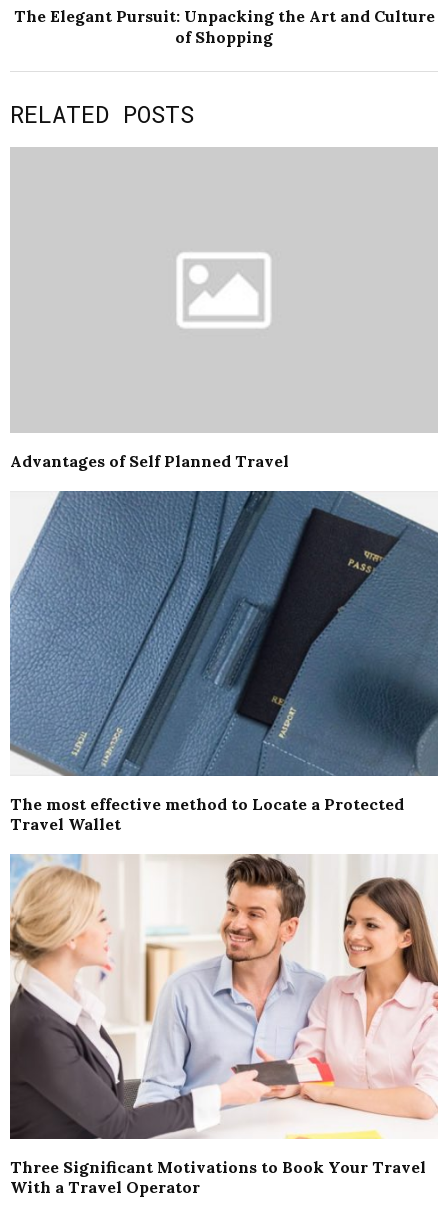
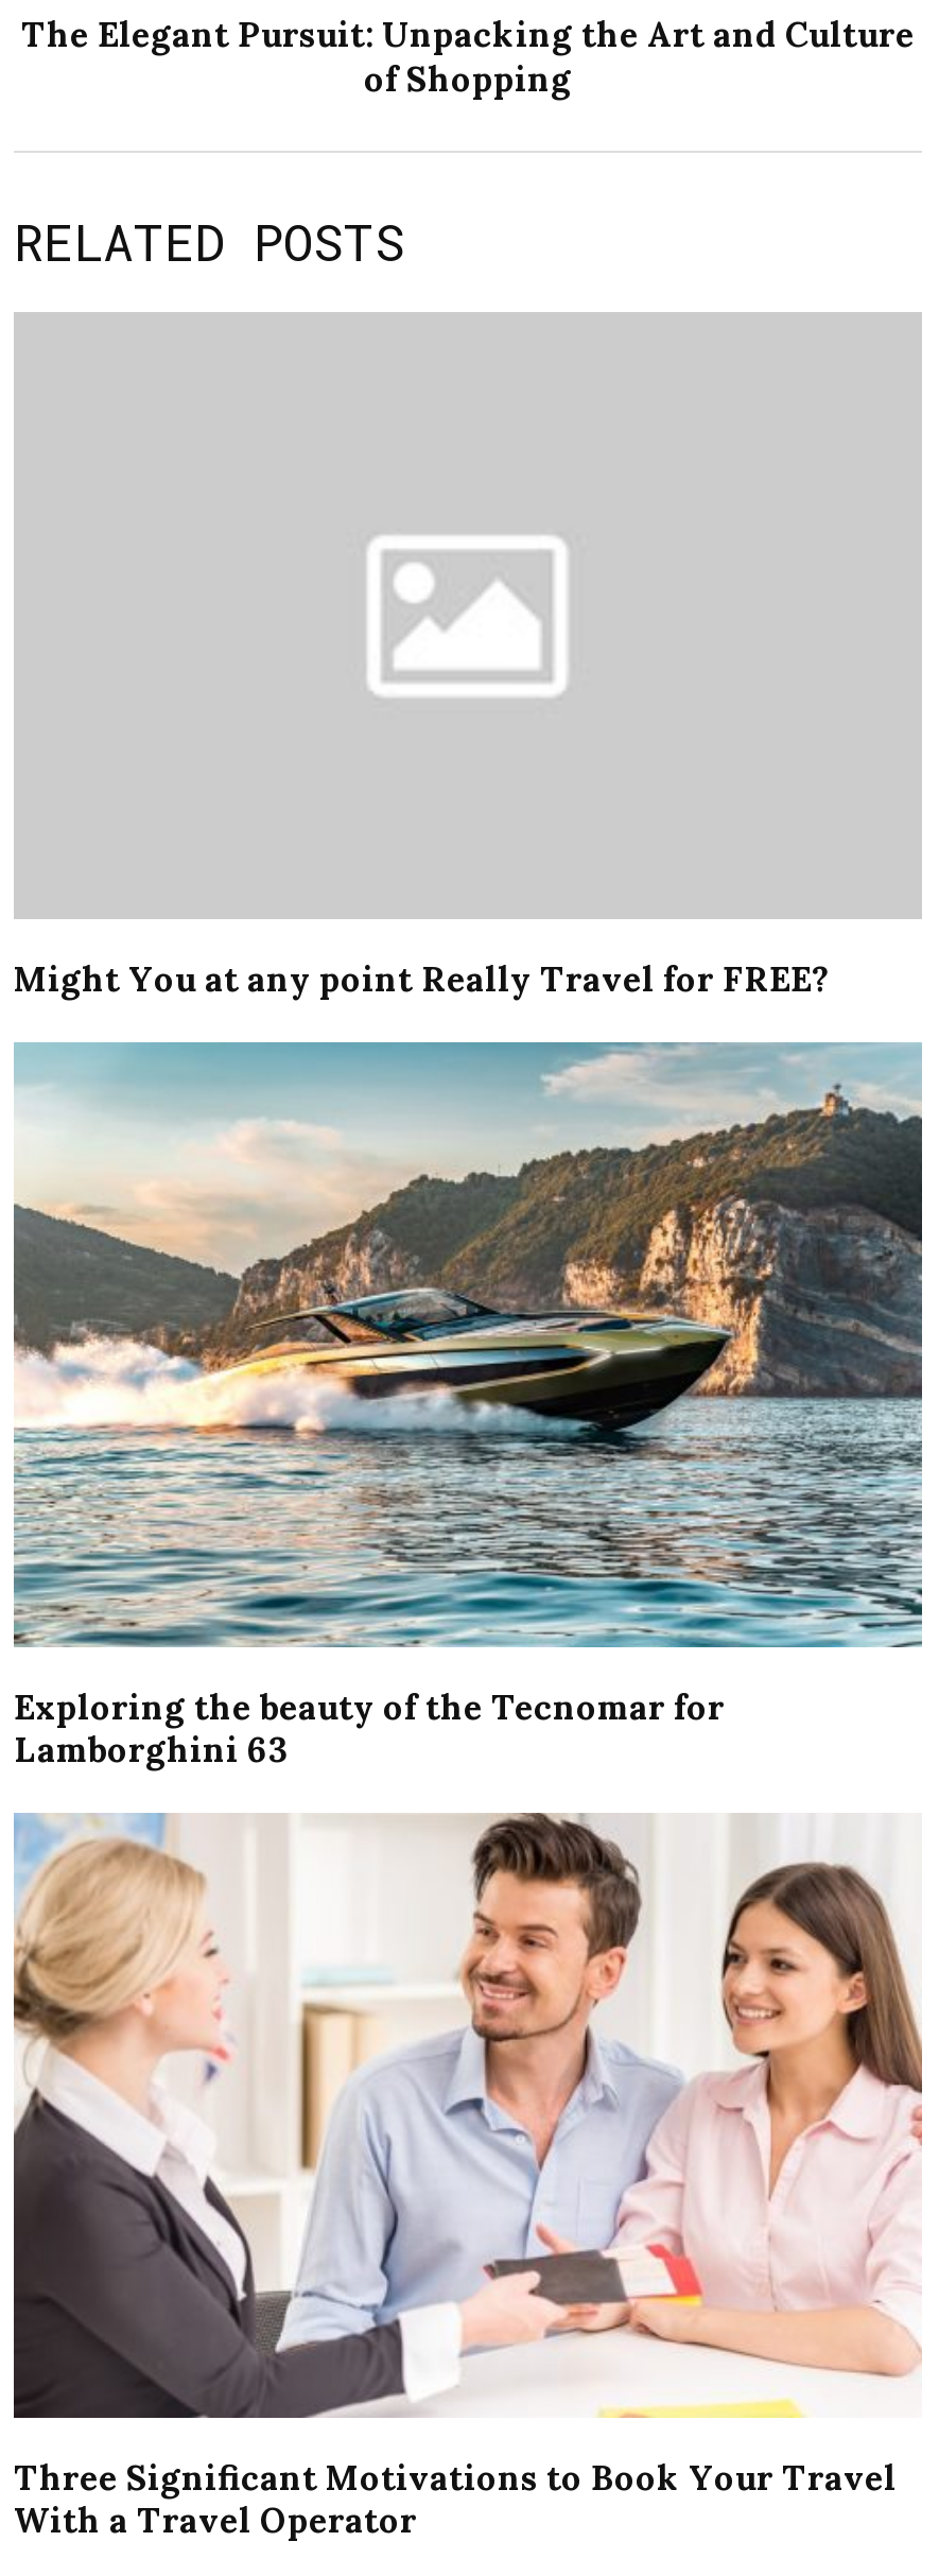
- Advantages of Self Planned Travel
+ Might You at any point Really Travel for FREE?

- [image]
- The most effective method to Locate a Protected
- Travel Wallet
+ [image]
+ Exploring the beauty of the Tecnomar for
+ Lamborghini 63
